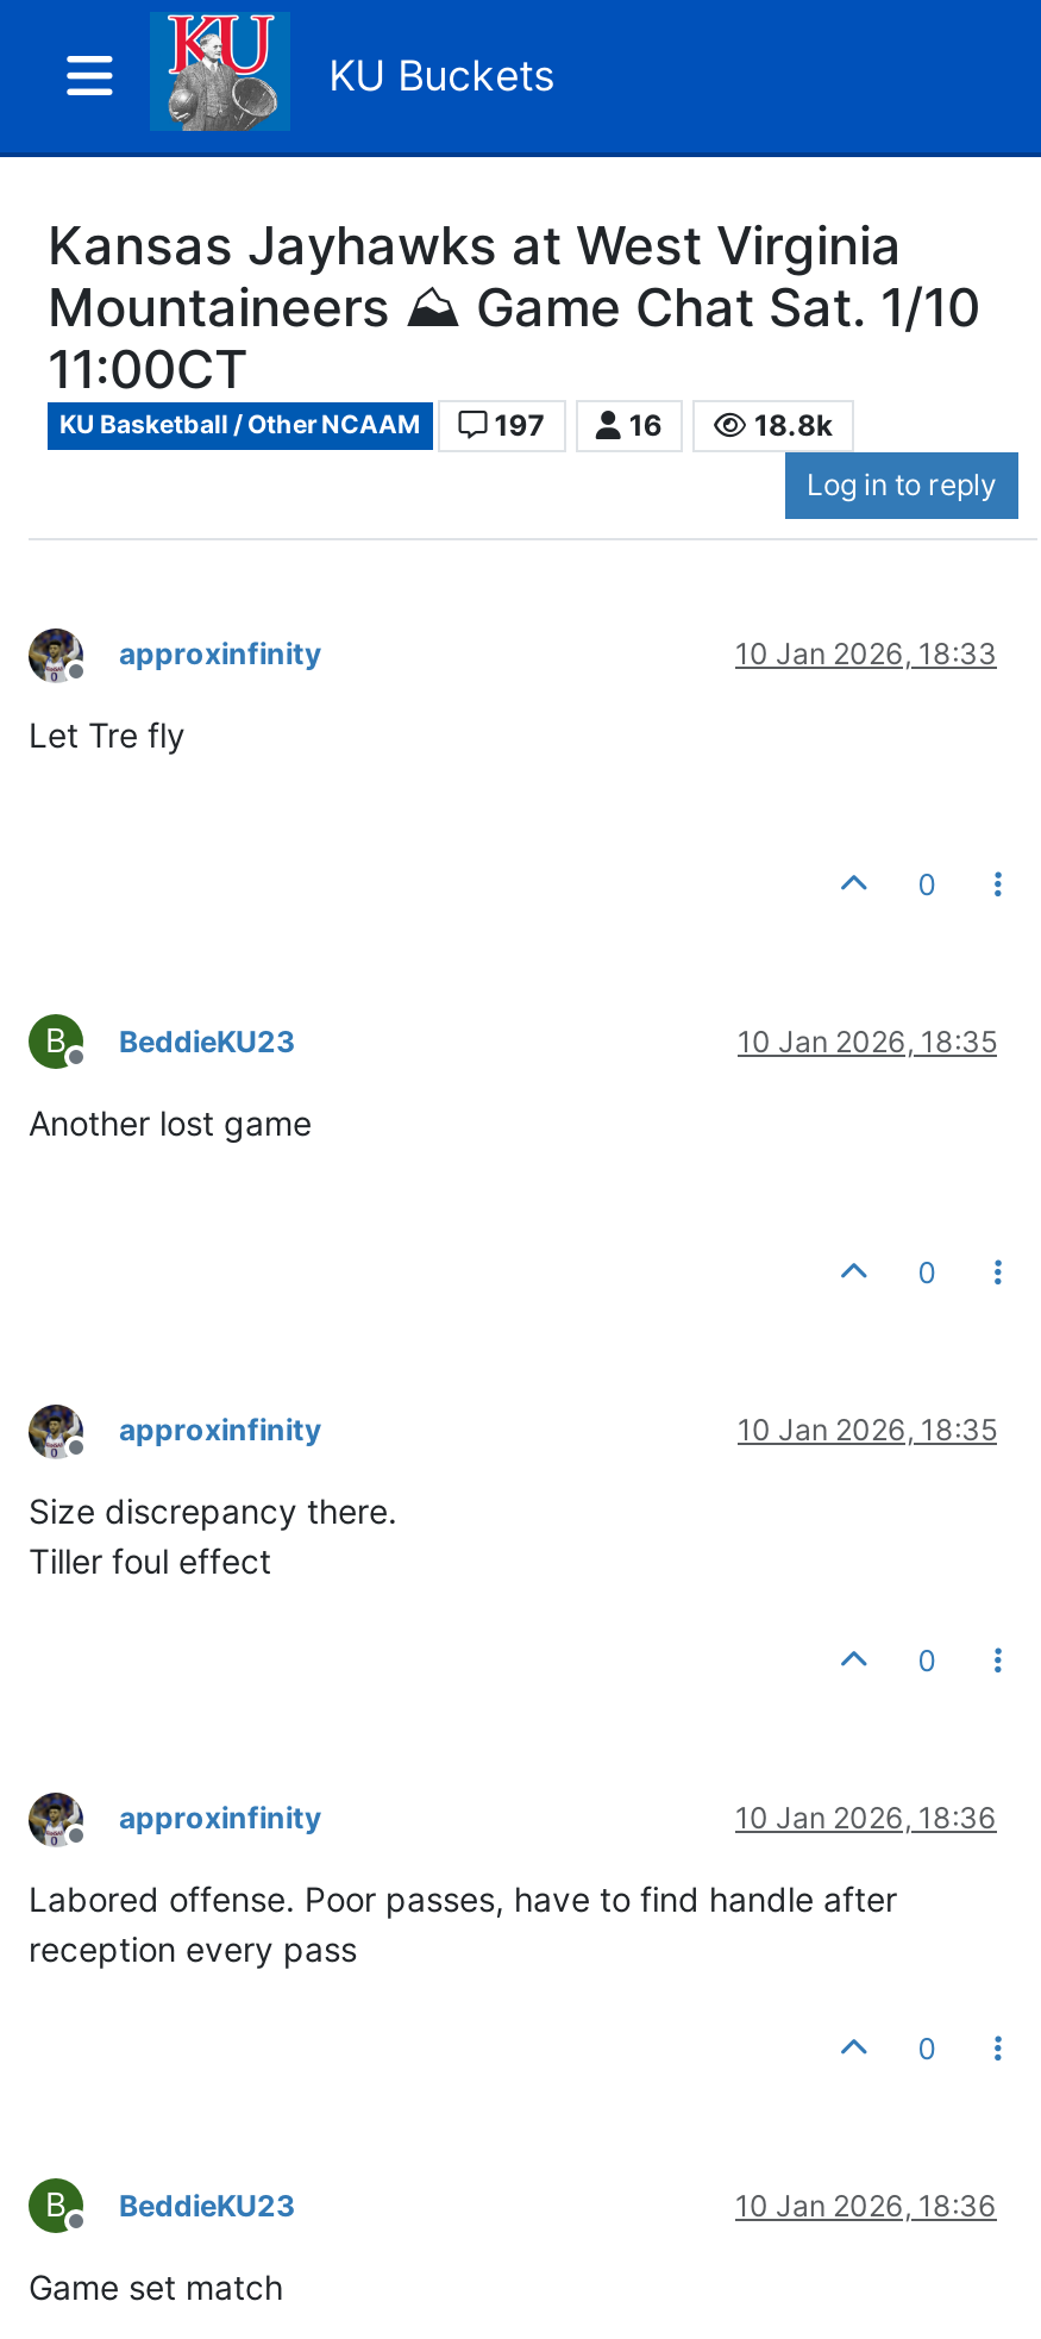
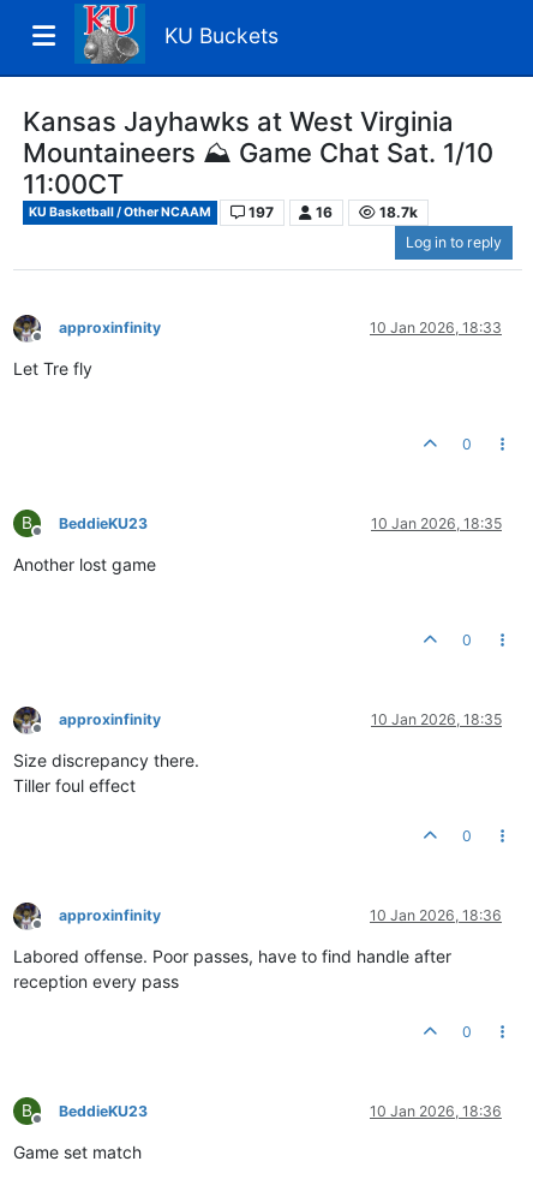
- 18.8k
+ 18.7k
